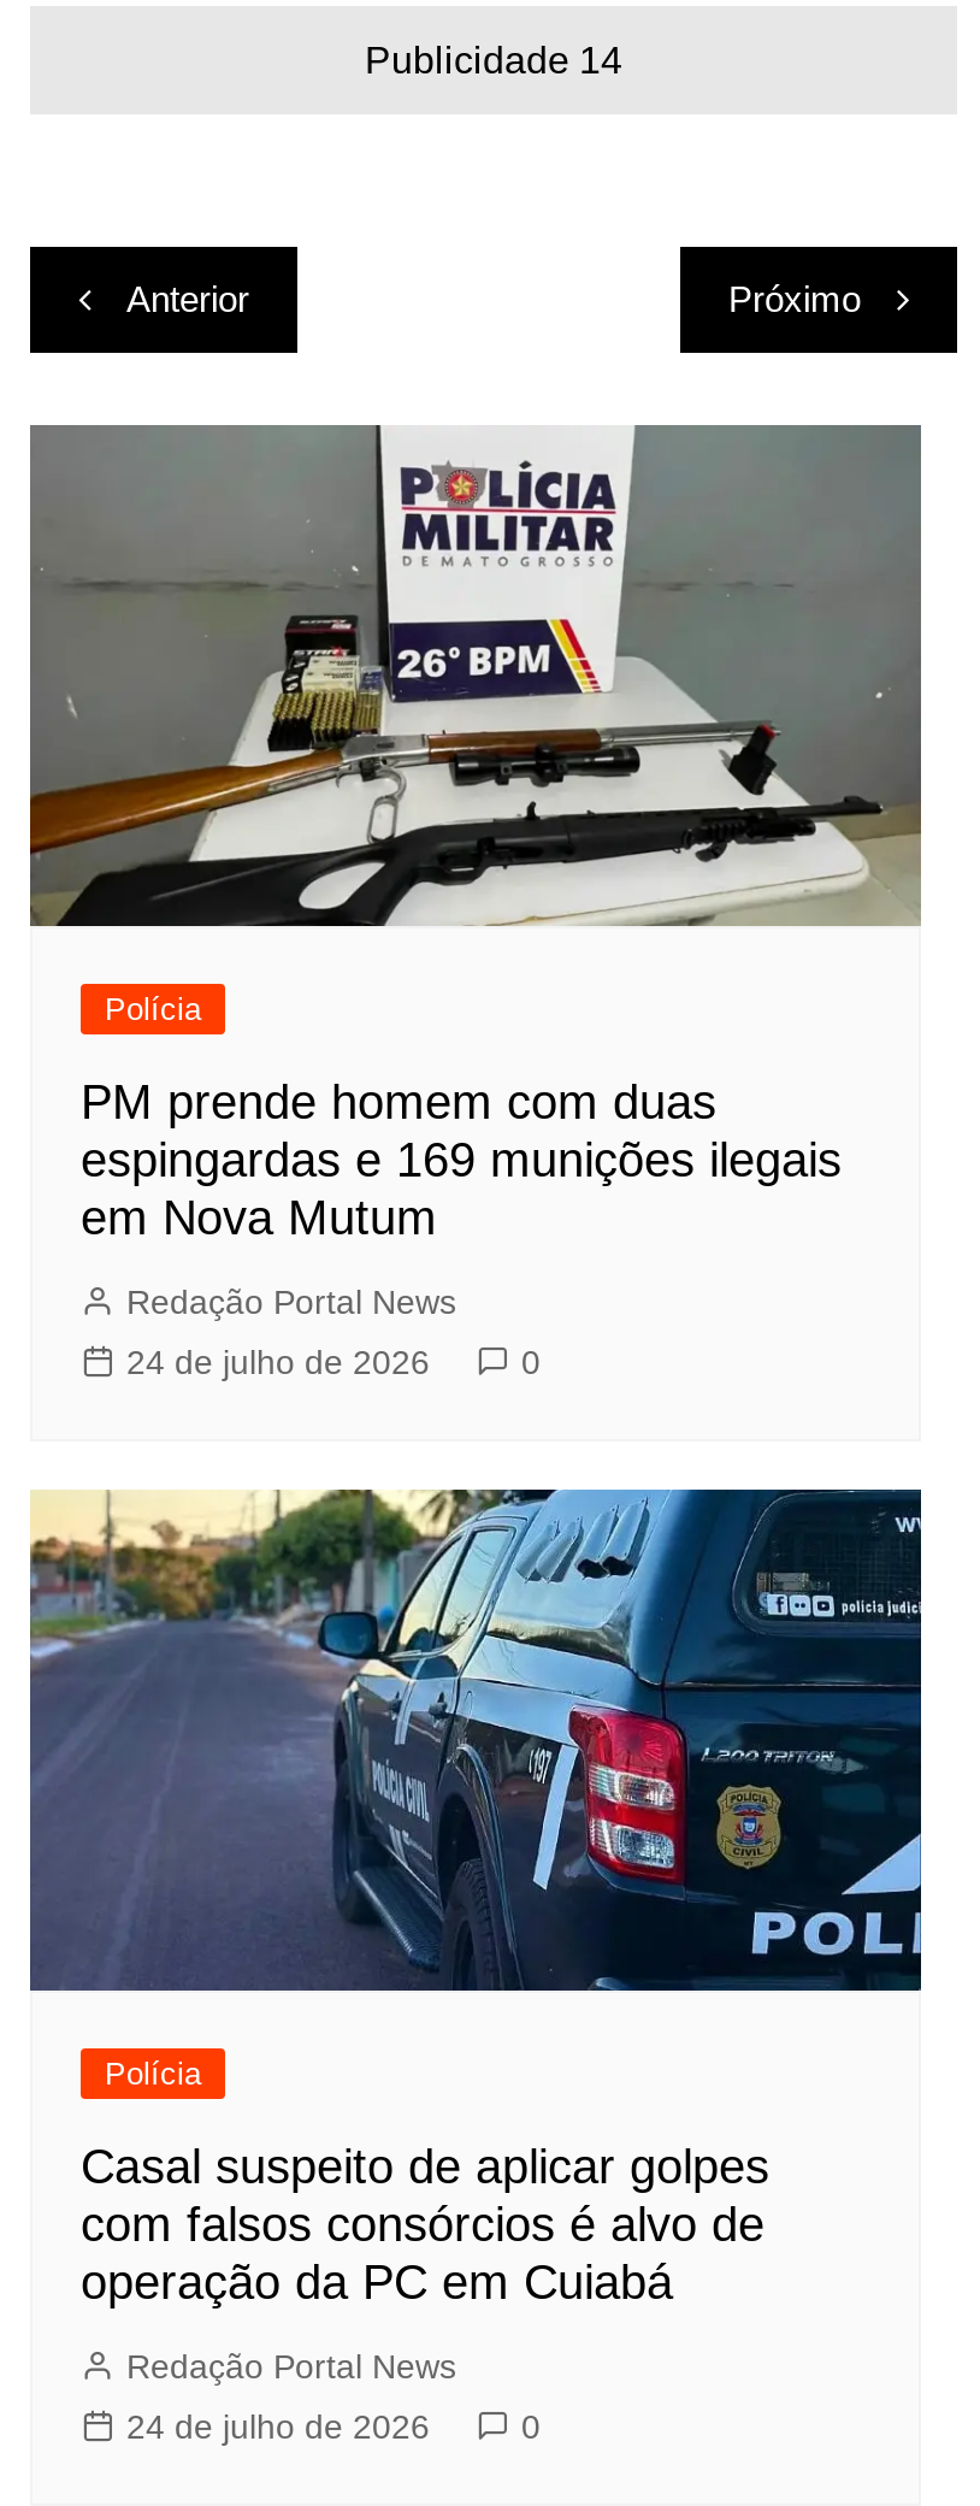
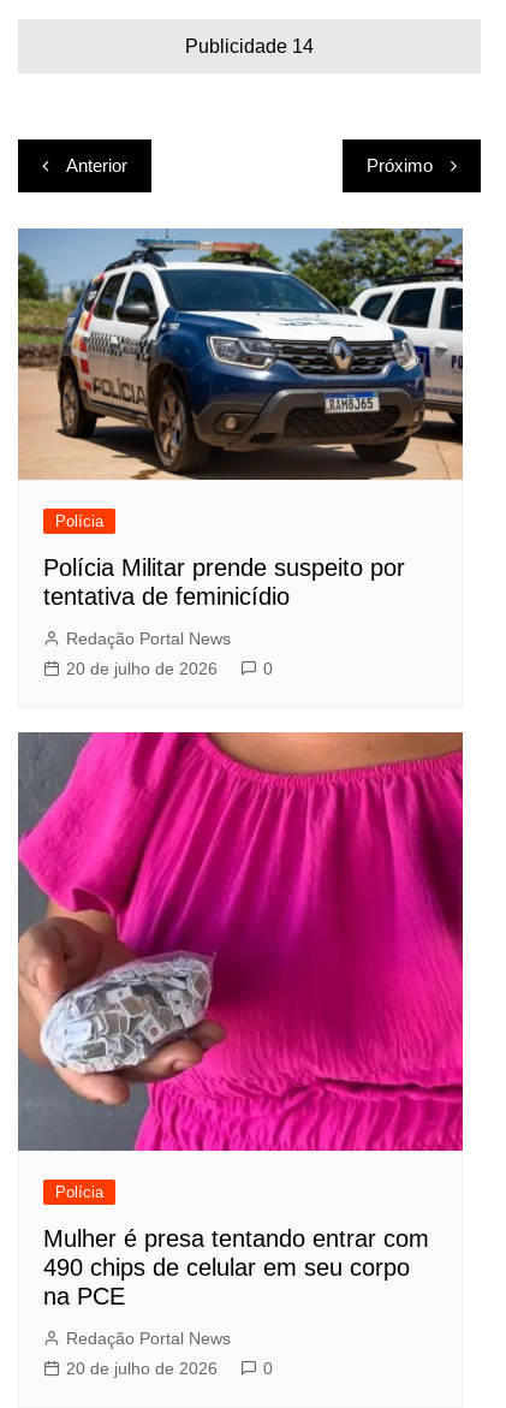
- [image]
+ [image]

- PM prende homem com duas
- espingardas e 169 munições ilegais
- em Nova Mutum
+ Polícia Militar prende suspeito por
+ tentativa de feminicídio

moved up: Redação Portal News | 0

- 24 de julho de 2026
+ 20 de julho de 2026

- [image]
+ [image]

- Casal suspeito de aplicar golpes
- com falsos consórcios é alvo de
- operação da PC em Cuiabá
+ Mulher é presa tentando entrar com
+ 490 chips de celular em seu corpo
+ na PCE

- 24 de julho de 2026
+ 20 de julho de 2026
